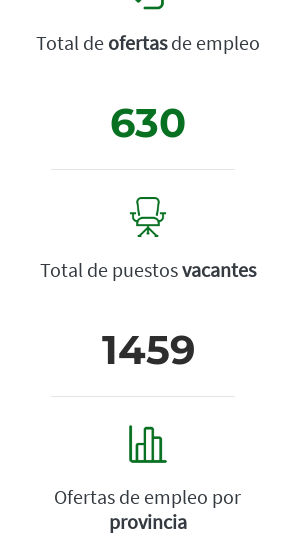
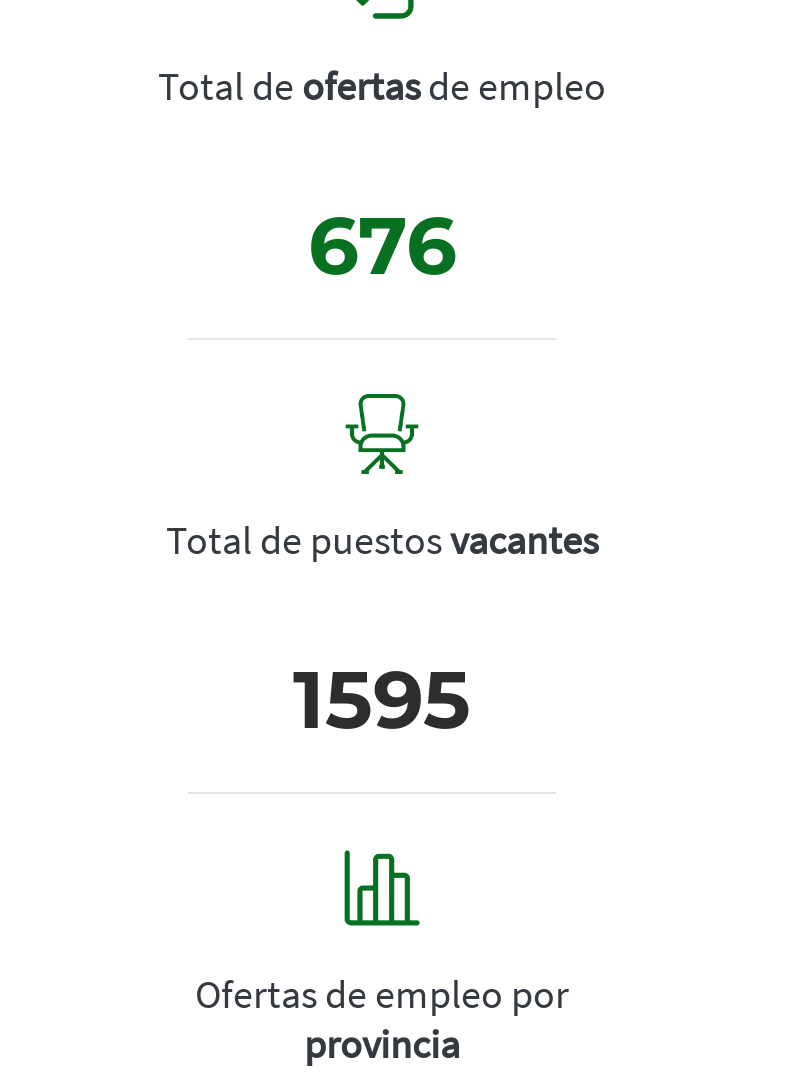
- 630
+ 676

- 1459
+ 1595
